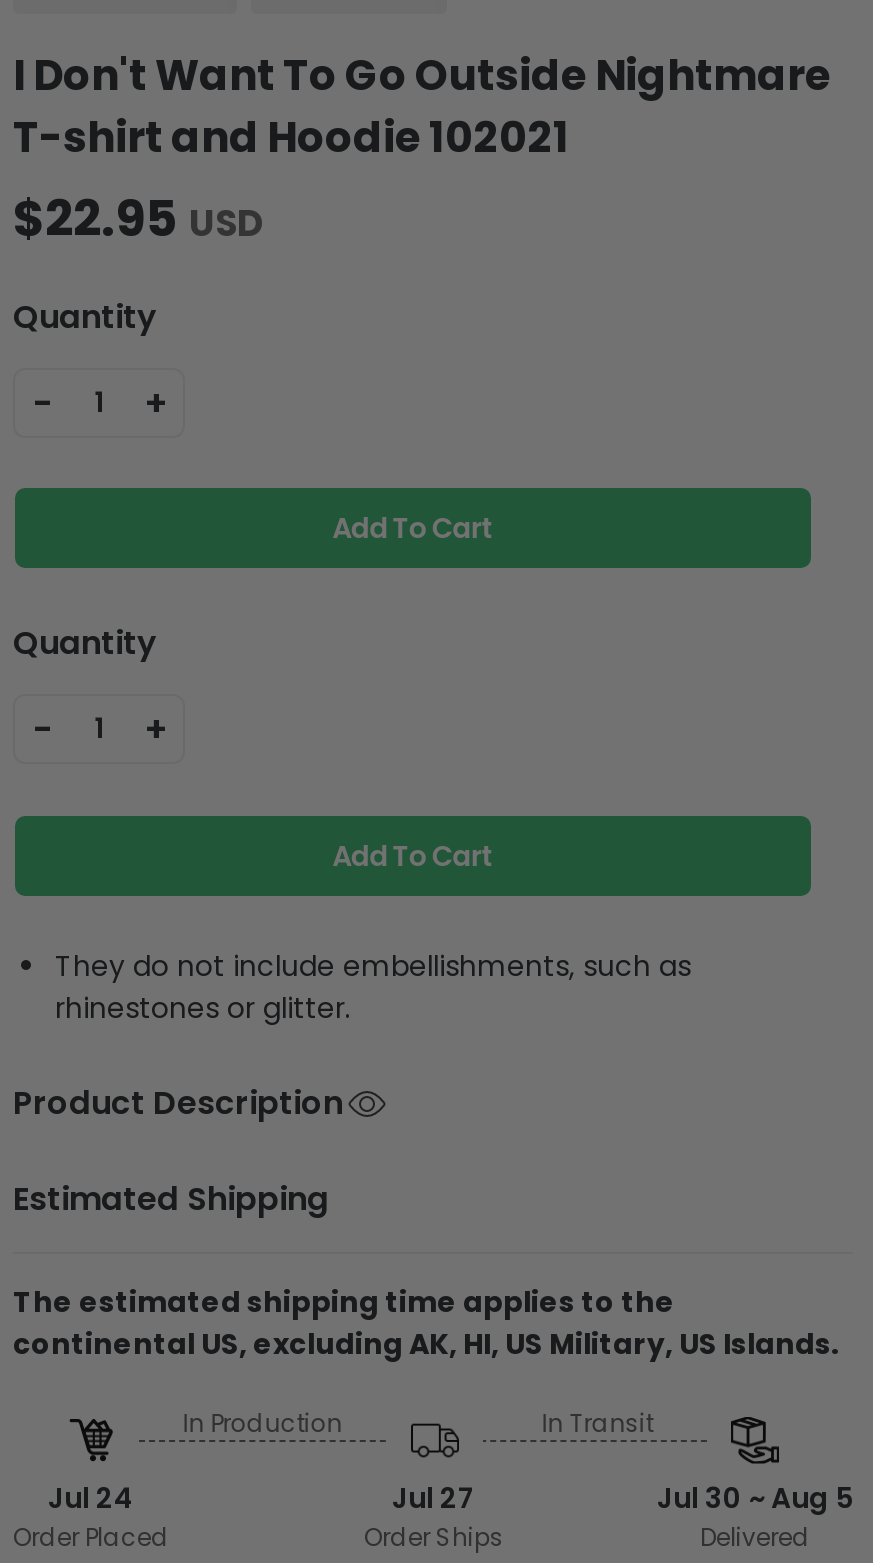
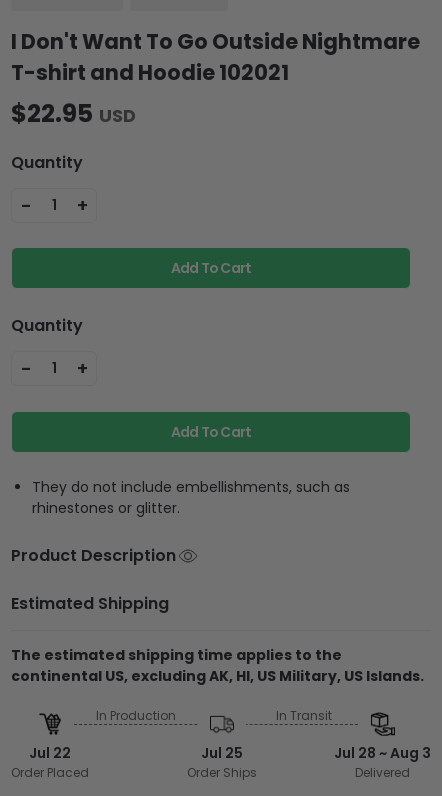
- Jul 24
+ Jul 22

- Jul 27
+ Jul 25

- Jul 30 ~ Aug 5
+ Jul 28 ~ Aug 3
